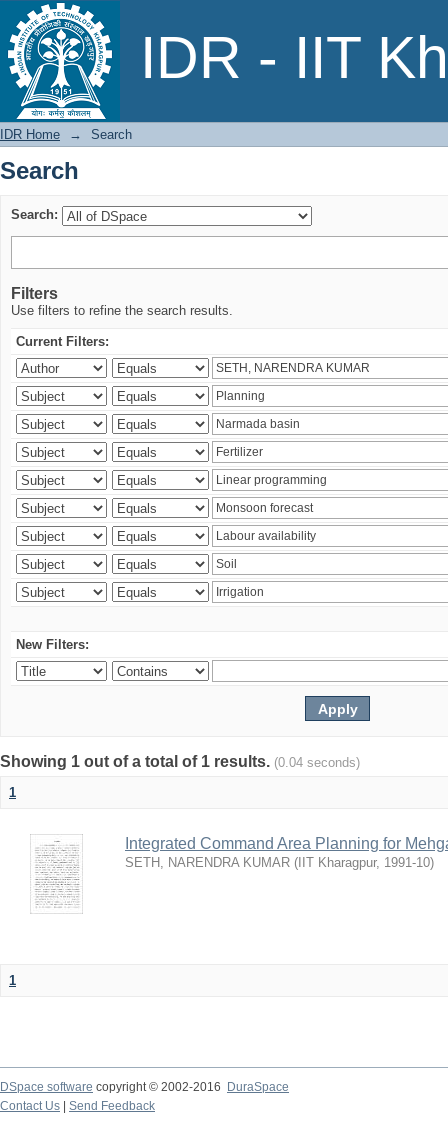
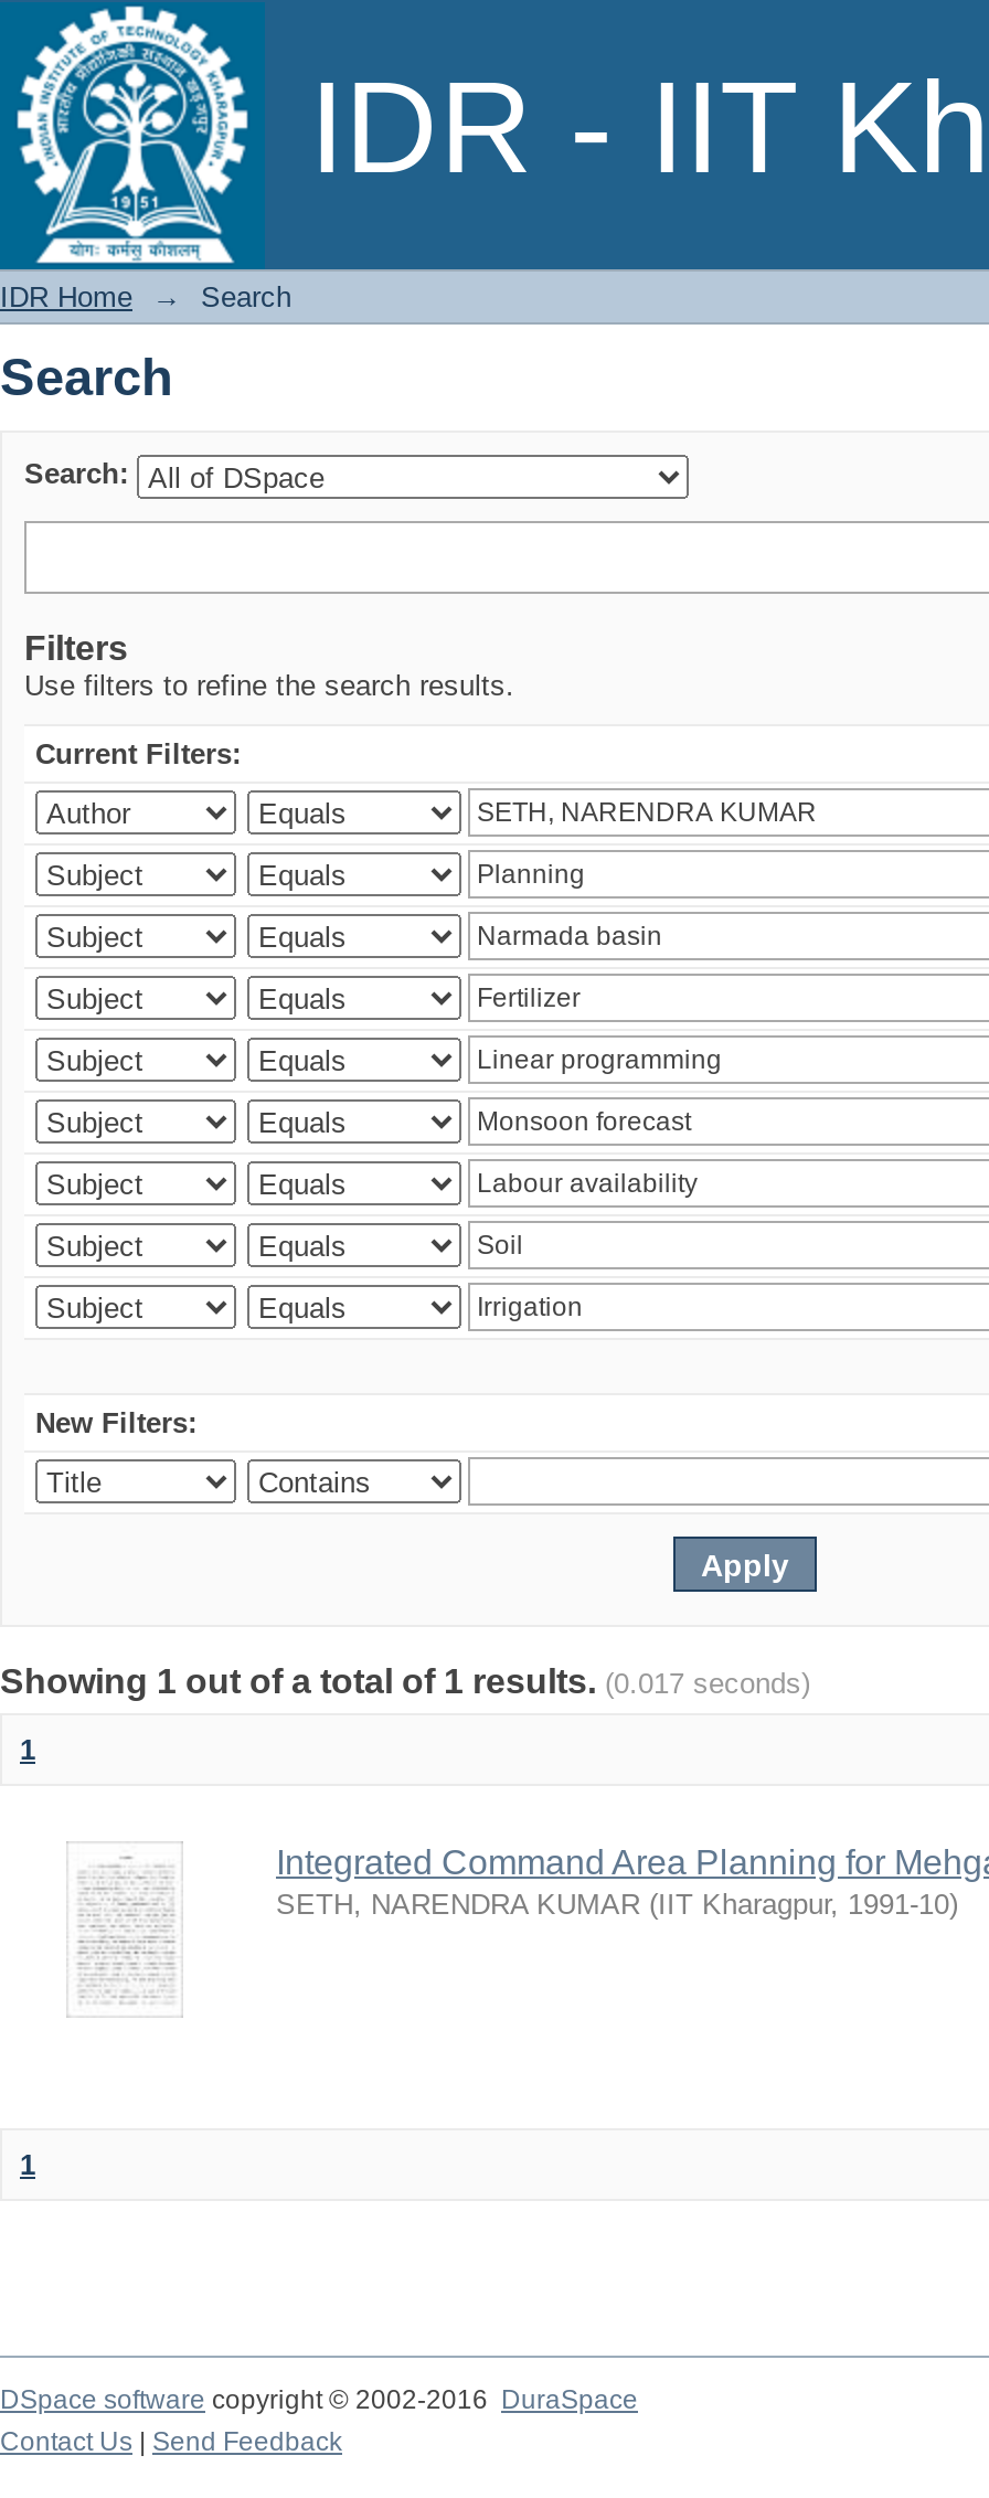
- Showing 1 out of a total of 1 results. (0.04 seconds)
+ Showing 1 out of a total of 1 results. (0.017 seconds)
